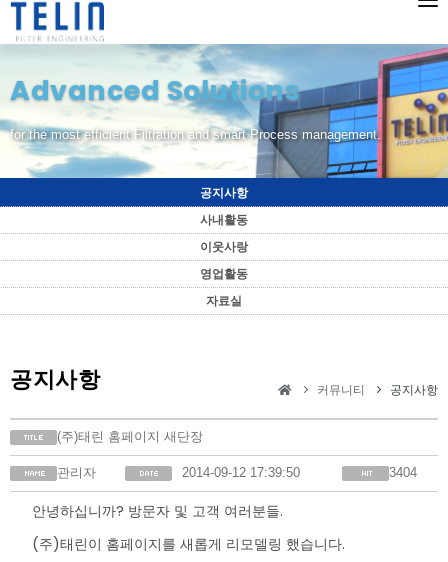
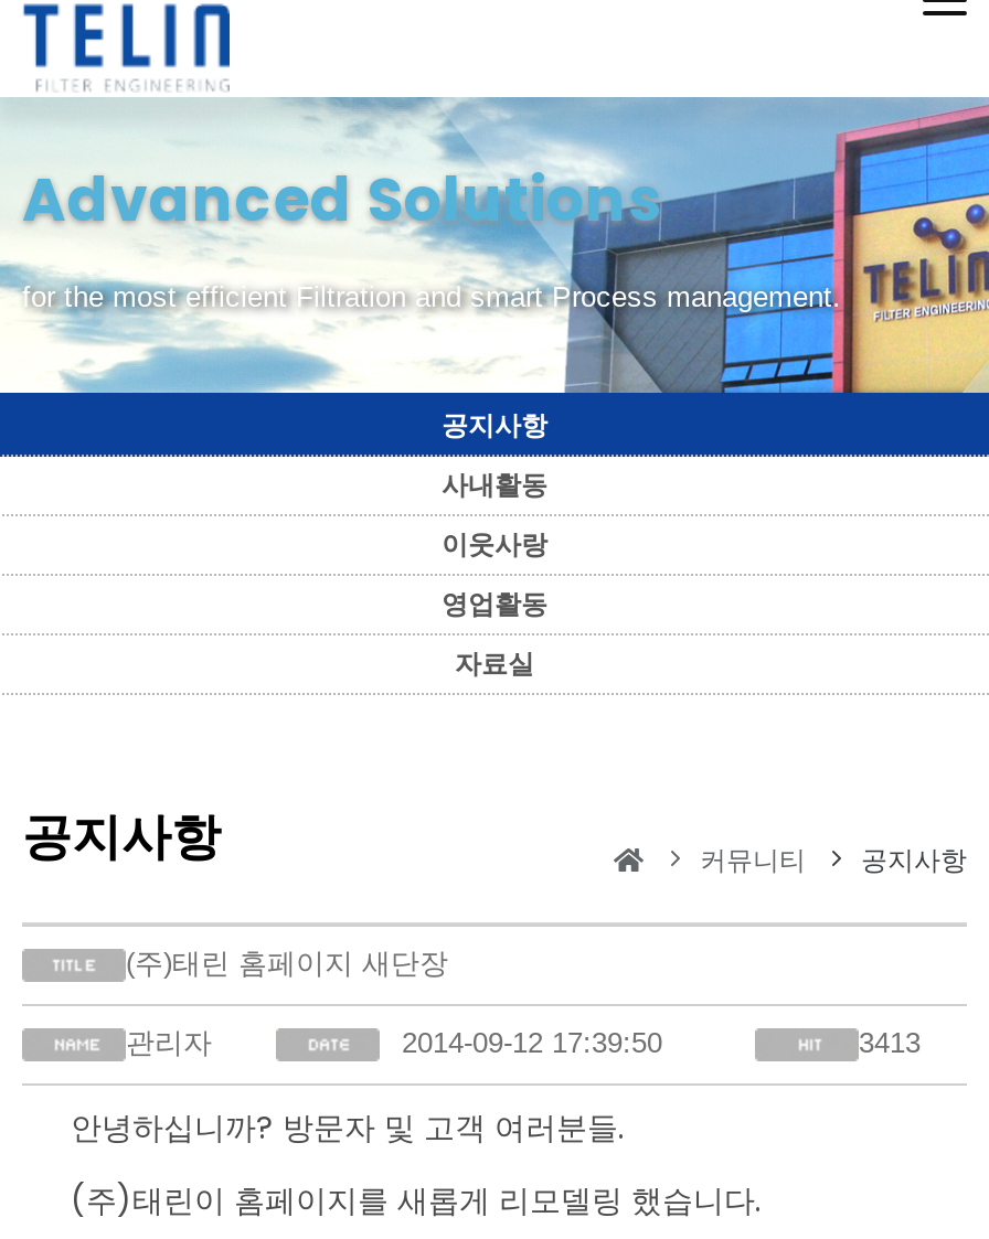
- 3404
+ 3413
